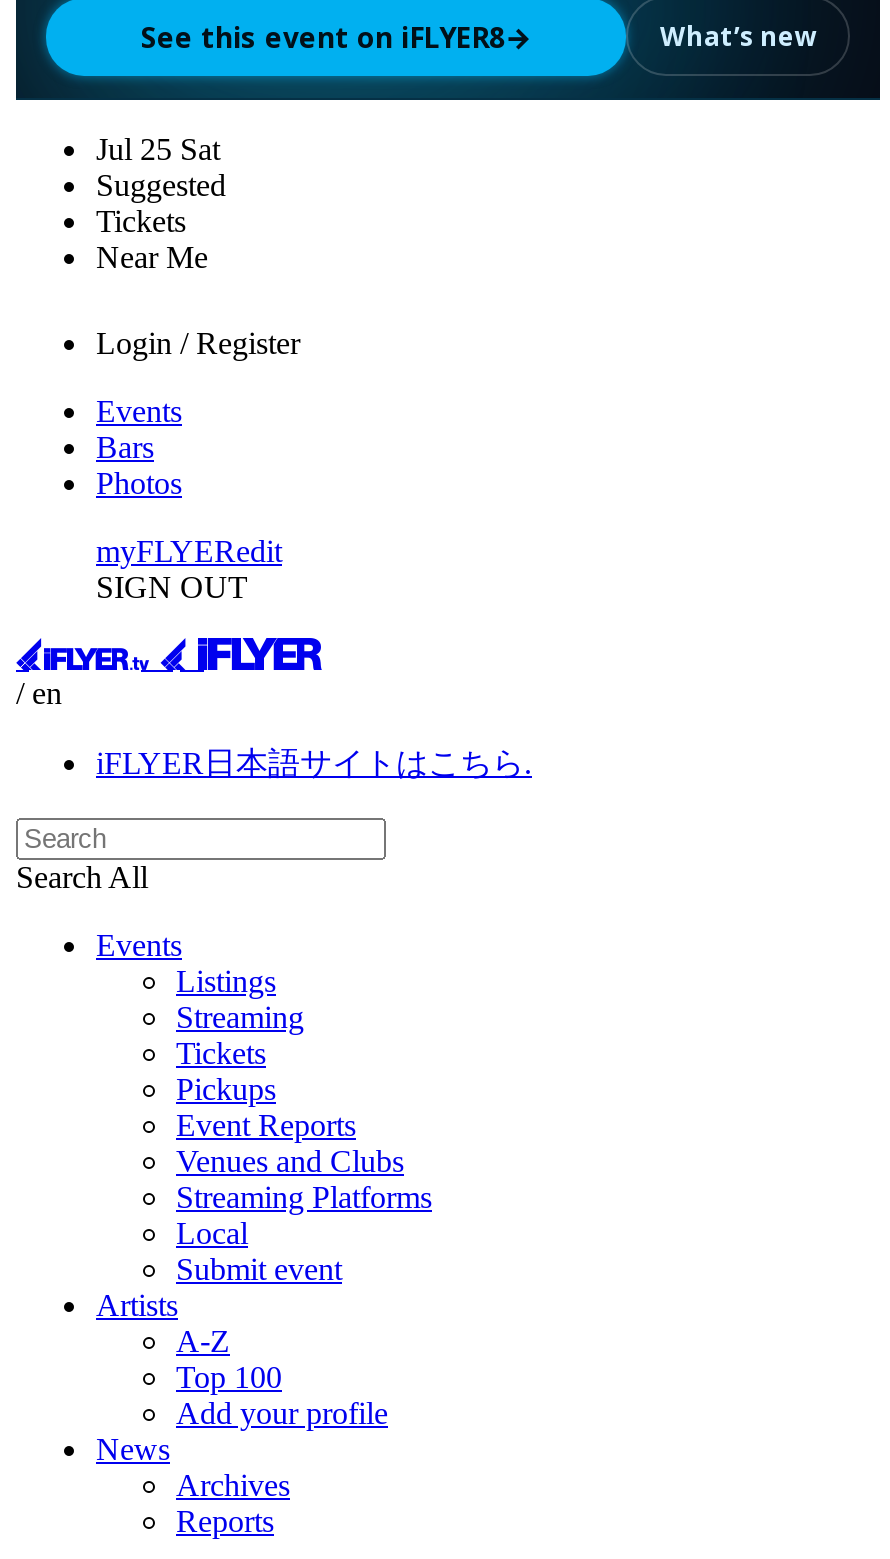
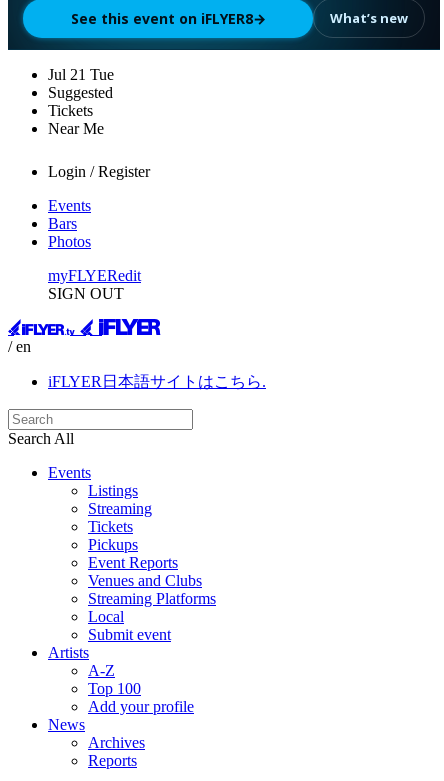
- Jul 25 Sat
+ Jul 21 Tue
